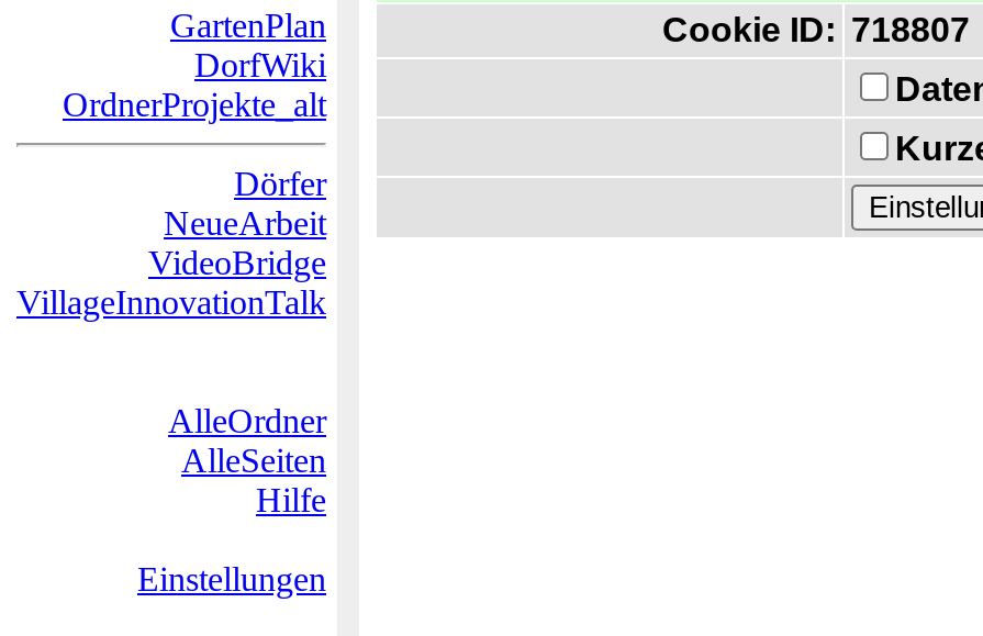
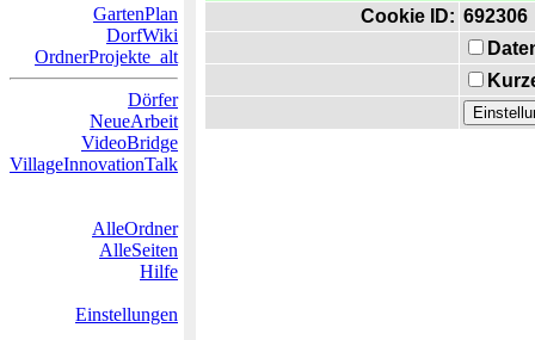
- Cookie ID: 718807
+ Cookie ID: 692306
